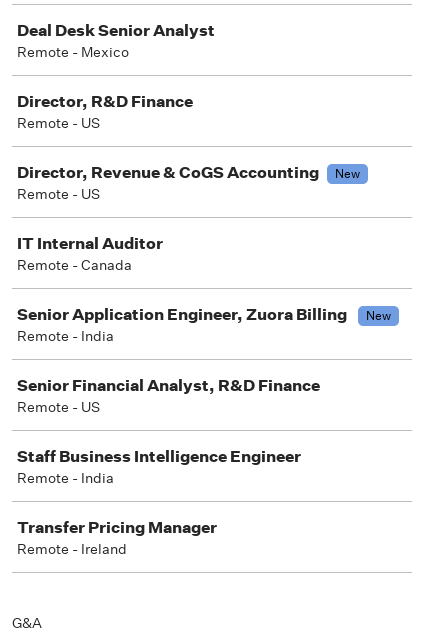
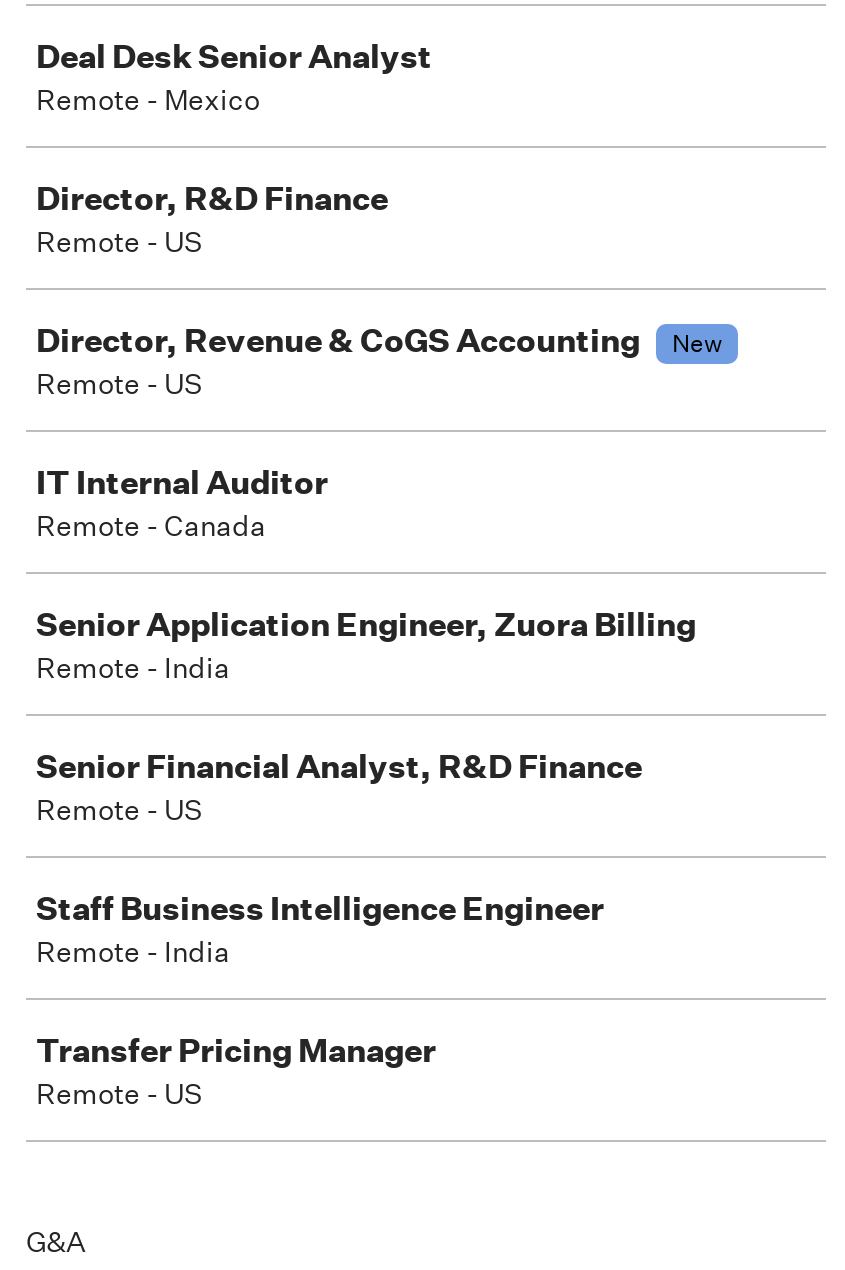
- New

- Remote - Ireland
+ Remote - US
